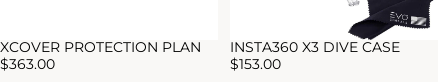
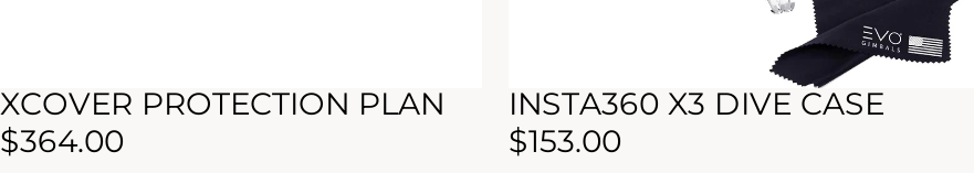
- $363.00
+ $364.00
